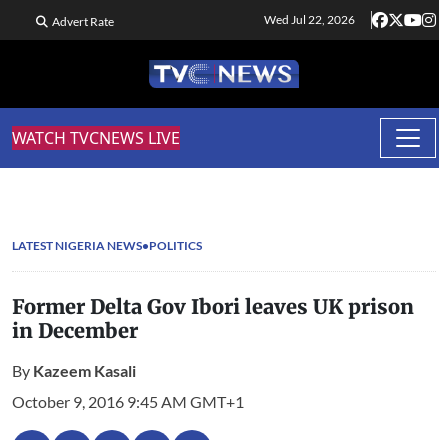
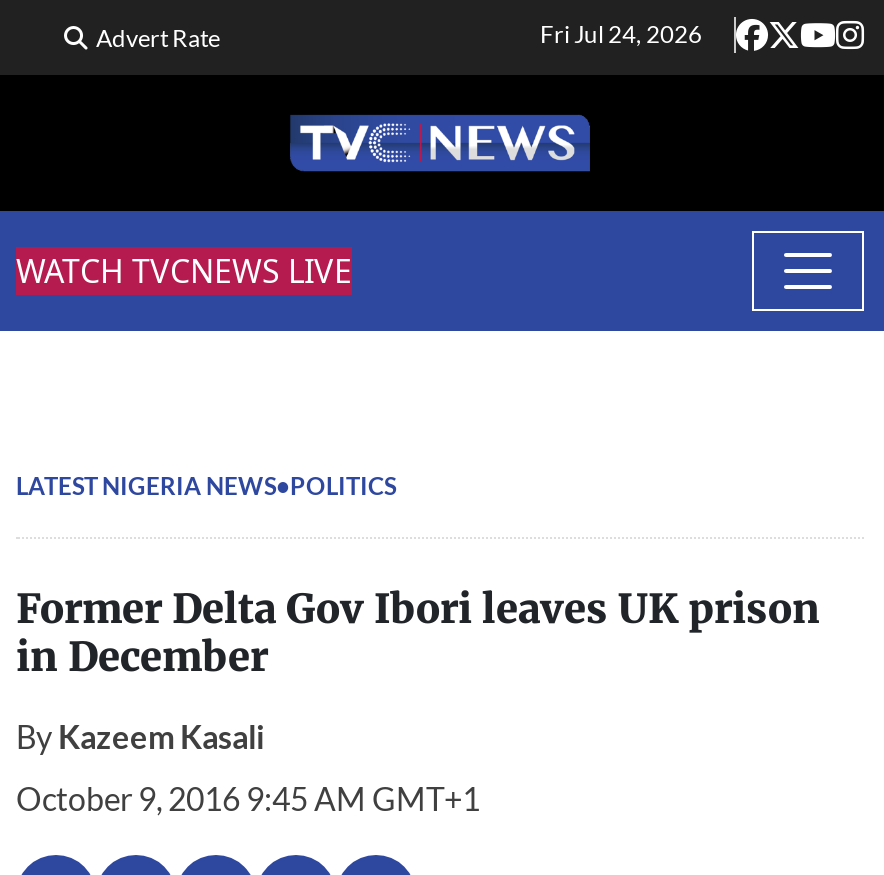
- Wed Jul 22, 2026
+ Fri Jul 24, 2026
